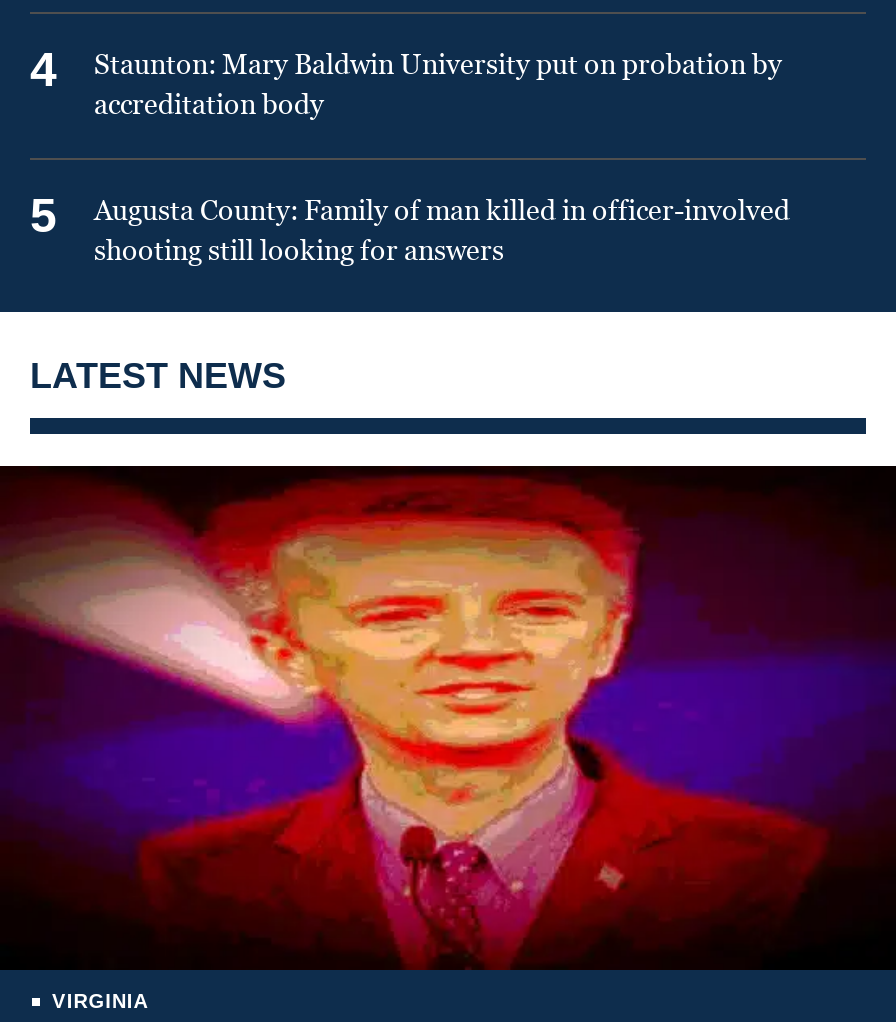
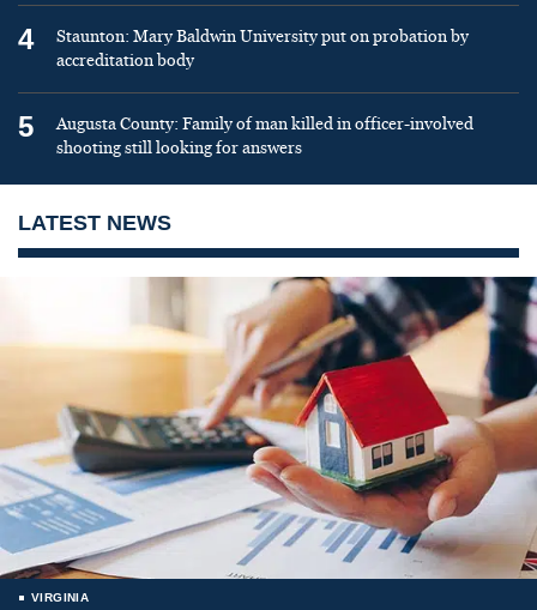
- [image]
+ [image]
